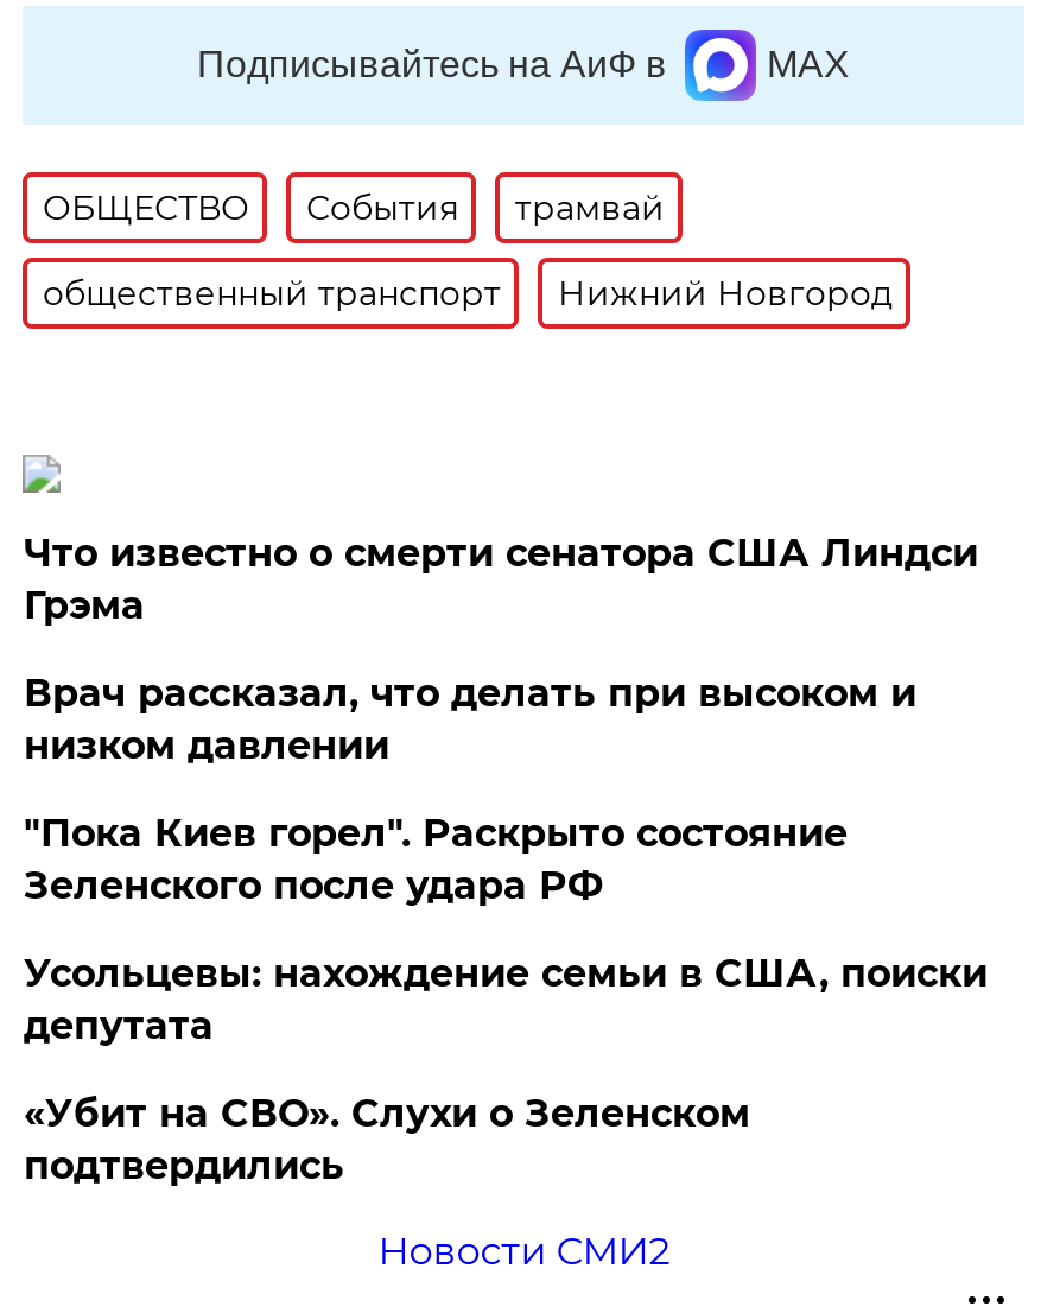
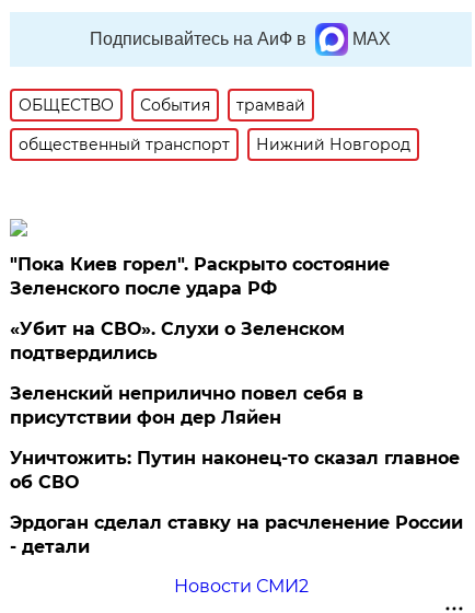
- Что известно о смерти сенатора США Линдси
- Грэма
- Врач рассказал, что делать при высоком и
- низком давлении

moved up: "Пока Киев горел". Раскрыто состояние | Зеленского после удара РФ

- Усольцевы: нахождение семьи в США, поиски
- депутата

moved up: «Убит на СВО». Слухи о Зеленском | подтвердились

+ Зеленский неприлично повел cебя в
+ присутствии фон дер Ляйен
+ Уничтожить: Путин наконец-то сказал главное
+ об СВО
+ Эрдоган сделал ставку на расчленение России
+ - детали
